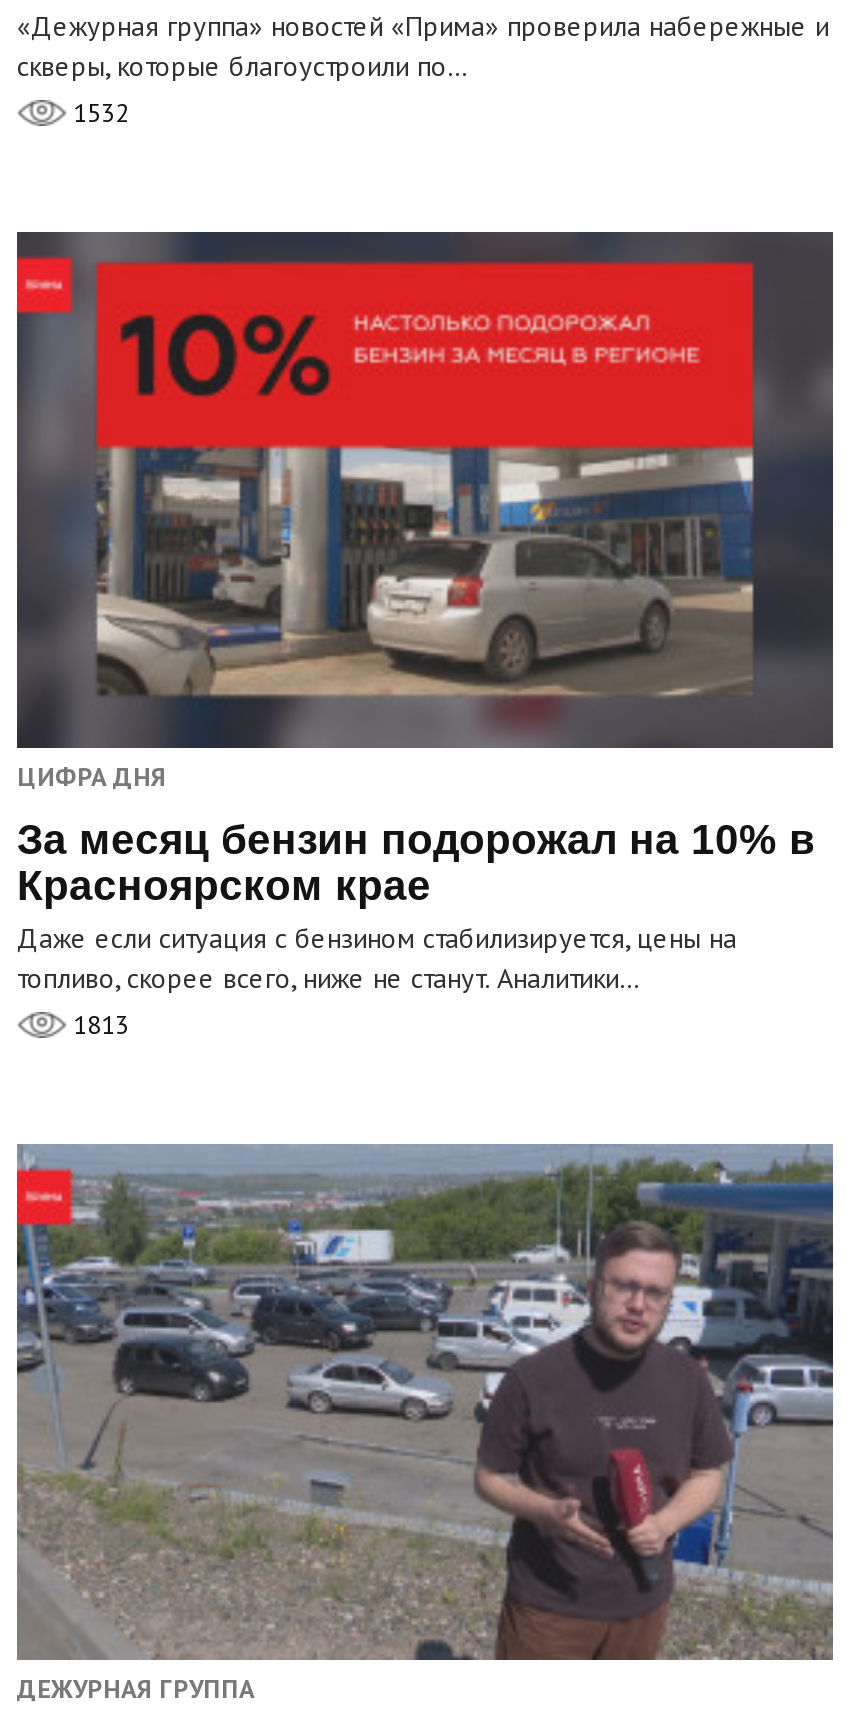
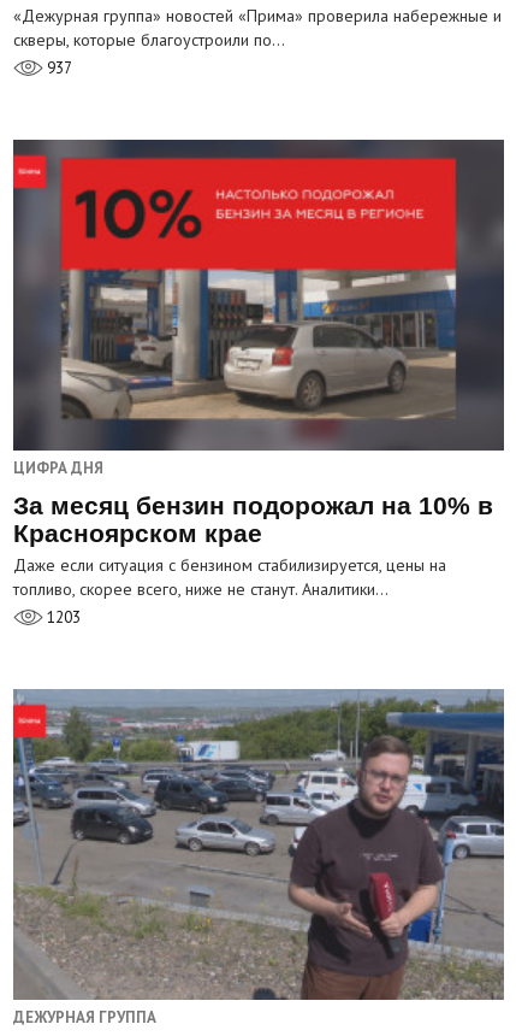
- 1532
+ 937

- 1813
+ 1203
